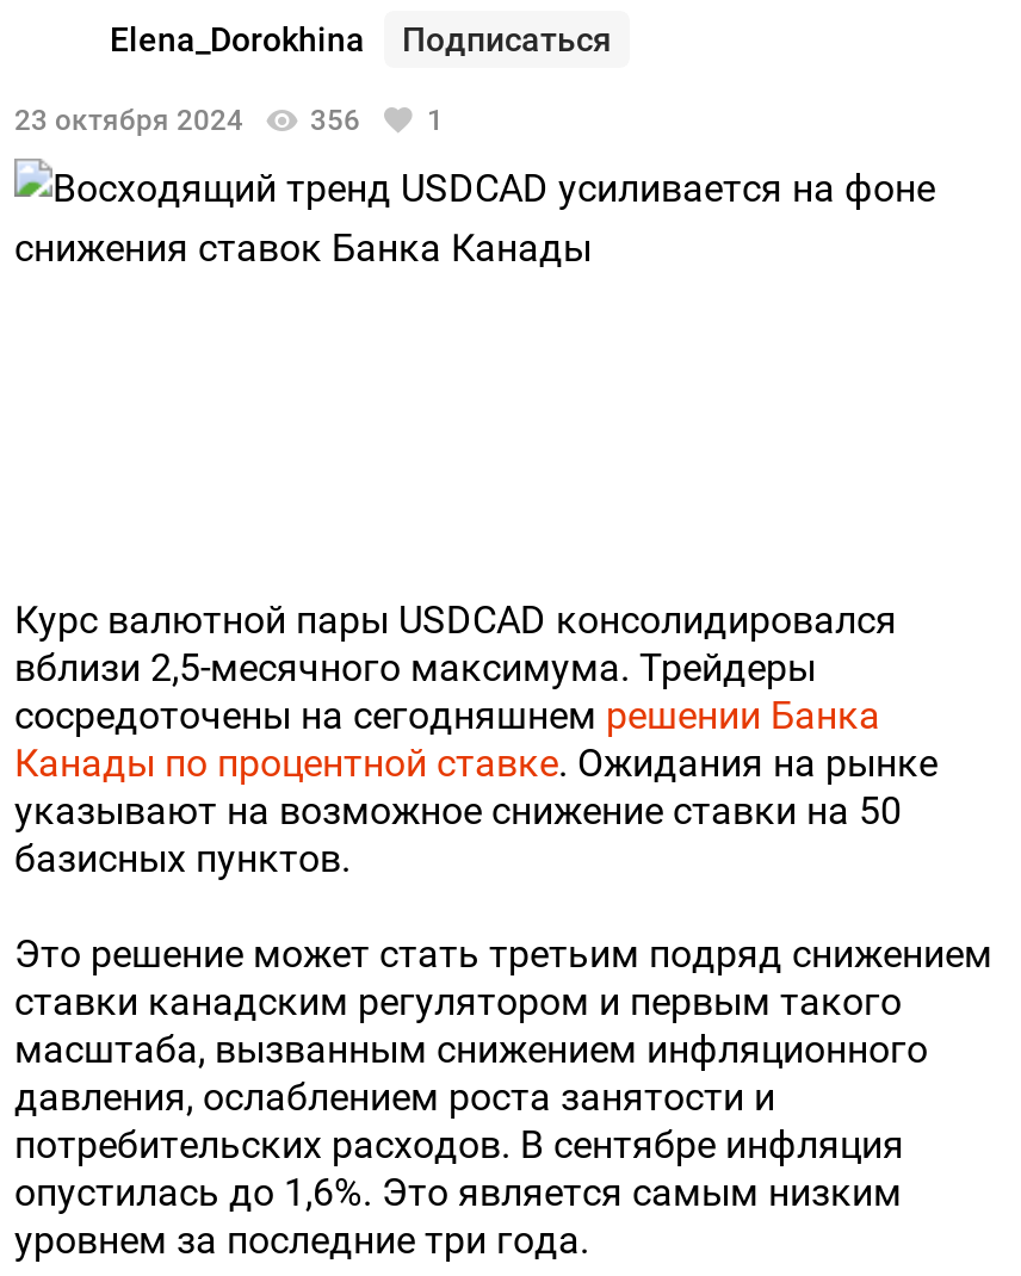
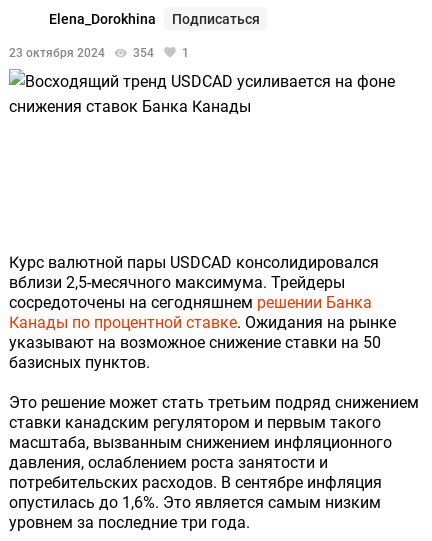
- 23 октября 2024 356 1
+ 23 октября 2024 354 1
